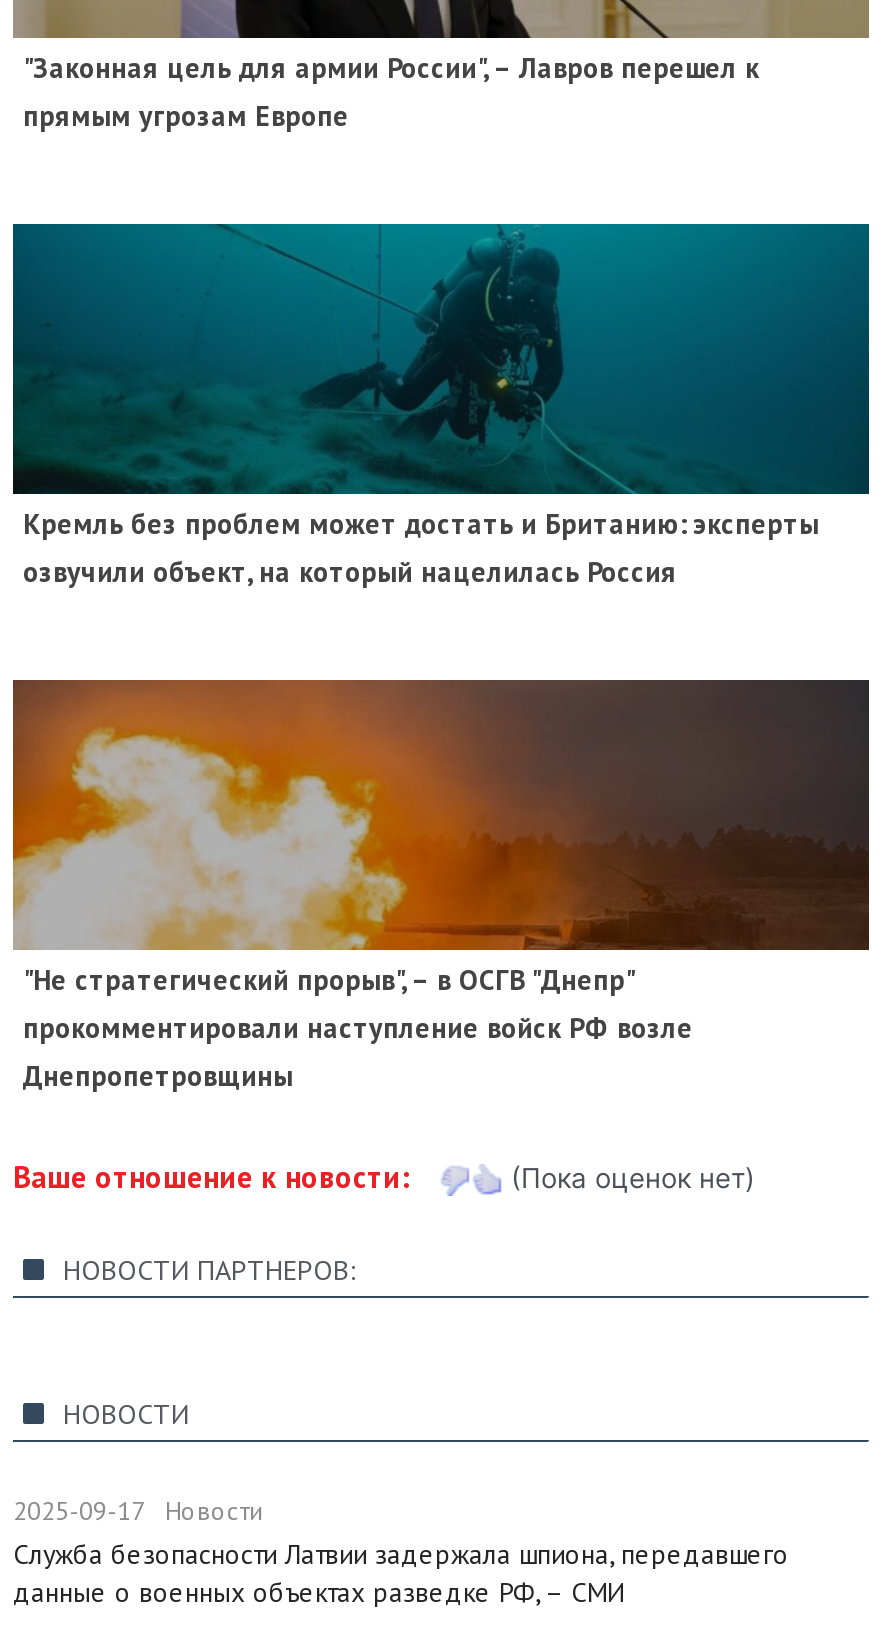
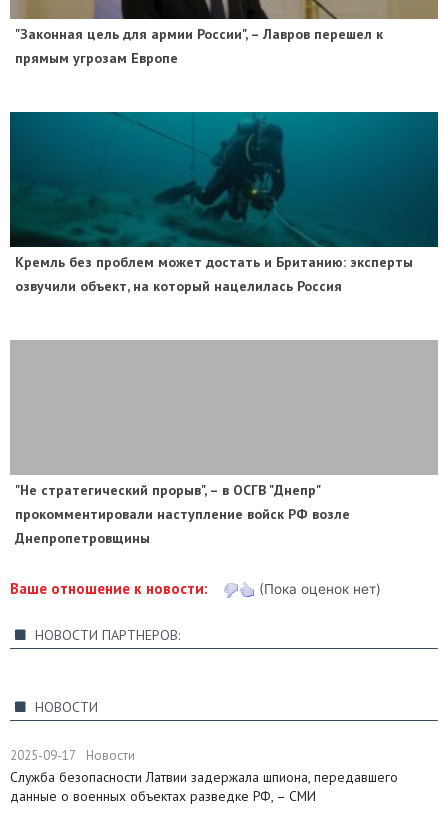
- [image]
